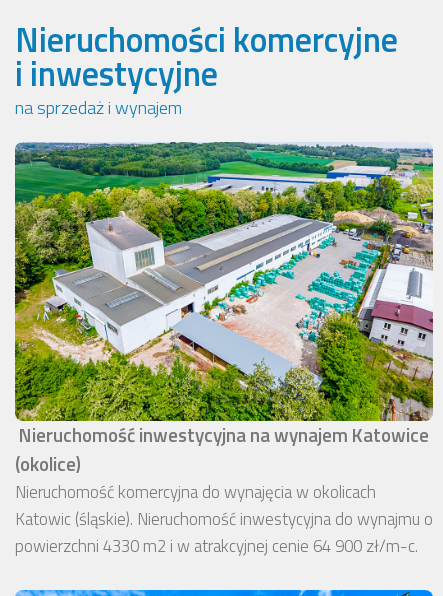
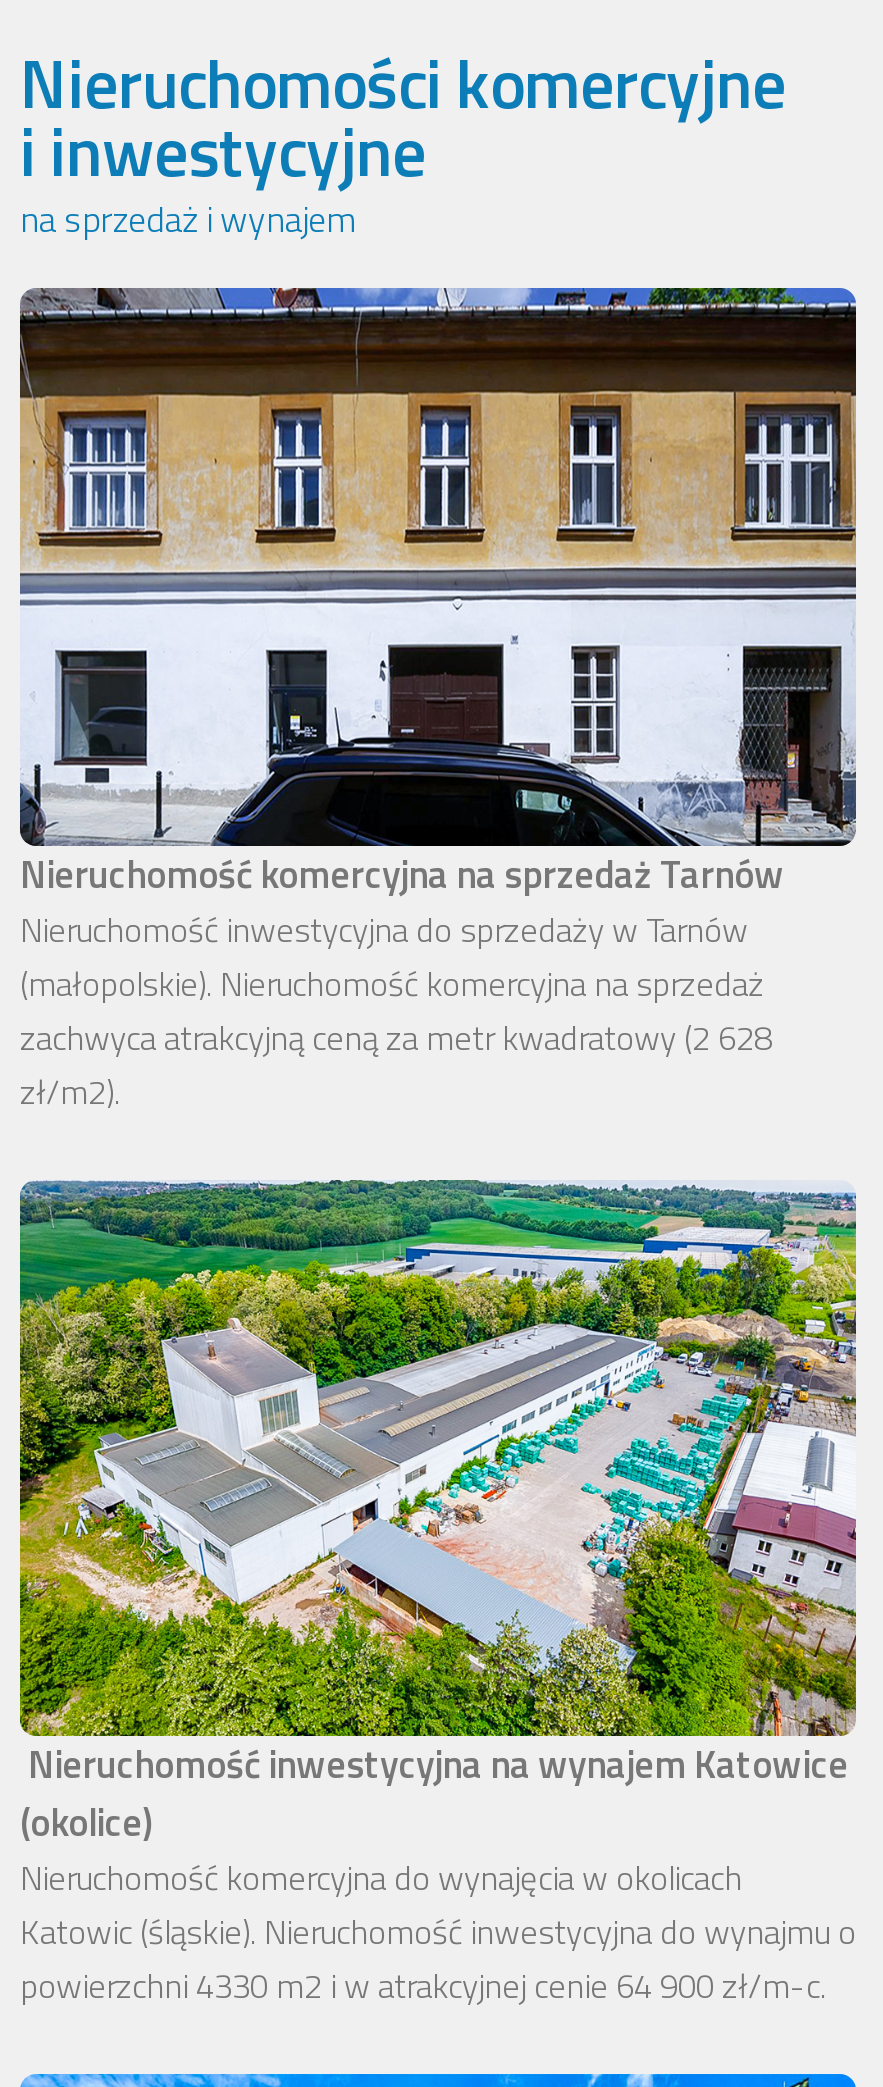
+ [image]
+ Nieruchomość komercyjna na sprzedaż Tarnów
+ Nieruchomość inwestycyjna do sprzedaży w Tarnów
+ (małopolskie). Nieruchomość komercyjna na sprzedaż
+ zachwyca atrakcyjną ceną za metr kwadratowy (2 628
+ zł/m2).
